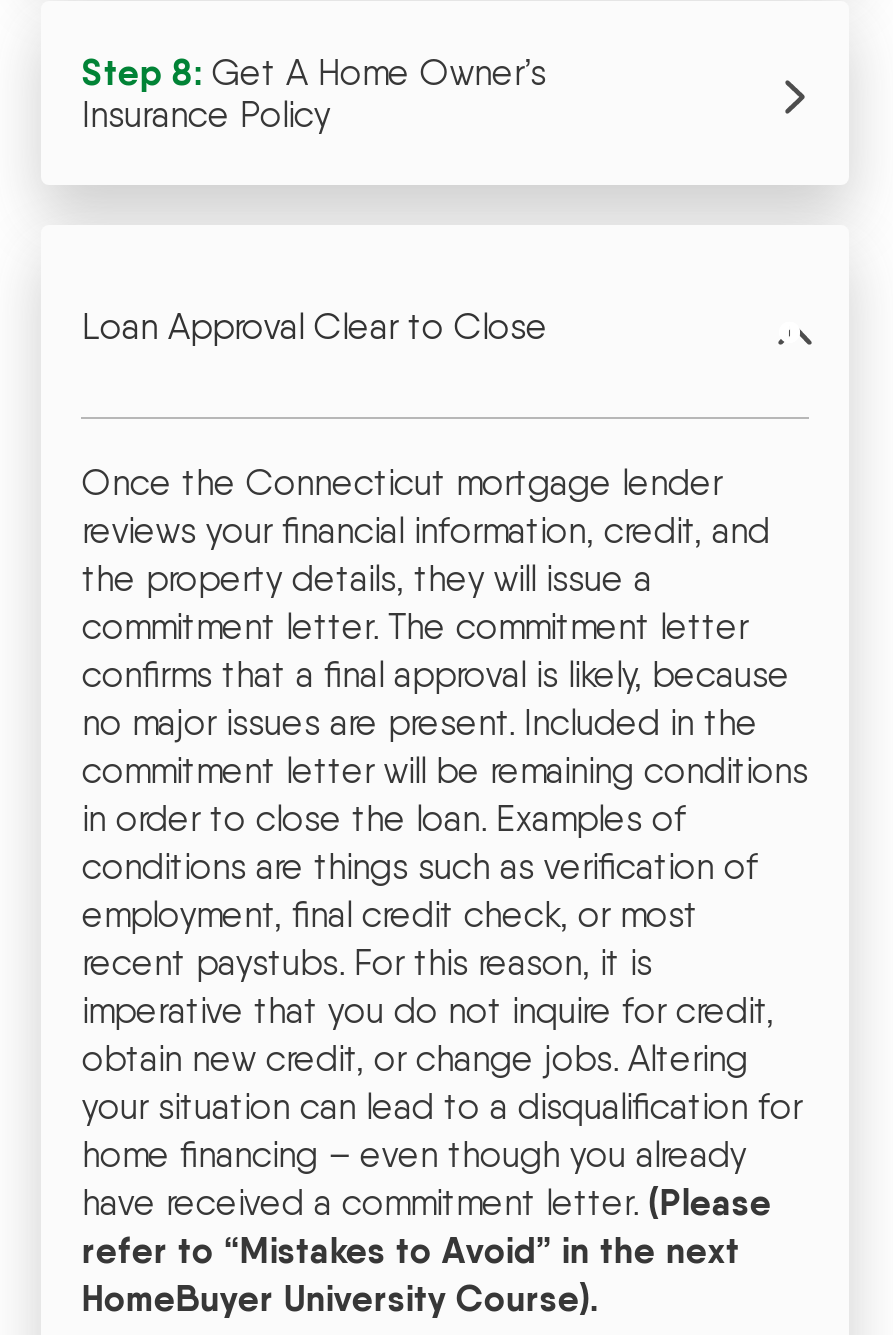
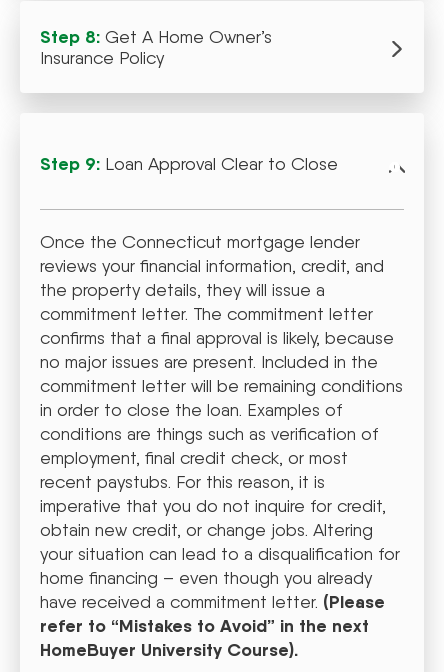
- Loan Approval Clear to Close
+ Step 9: Loan Approval Clear to Close
